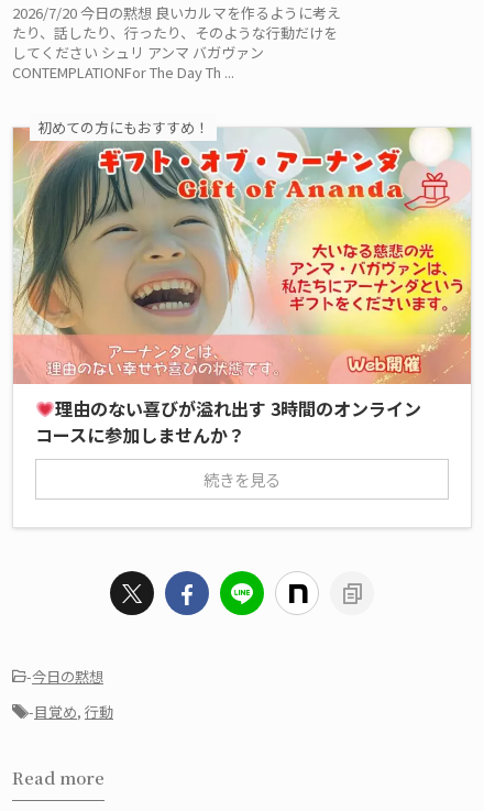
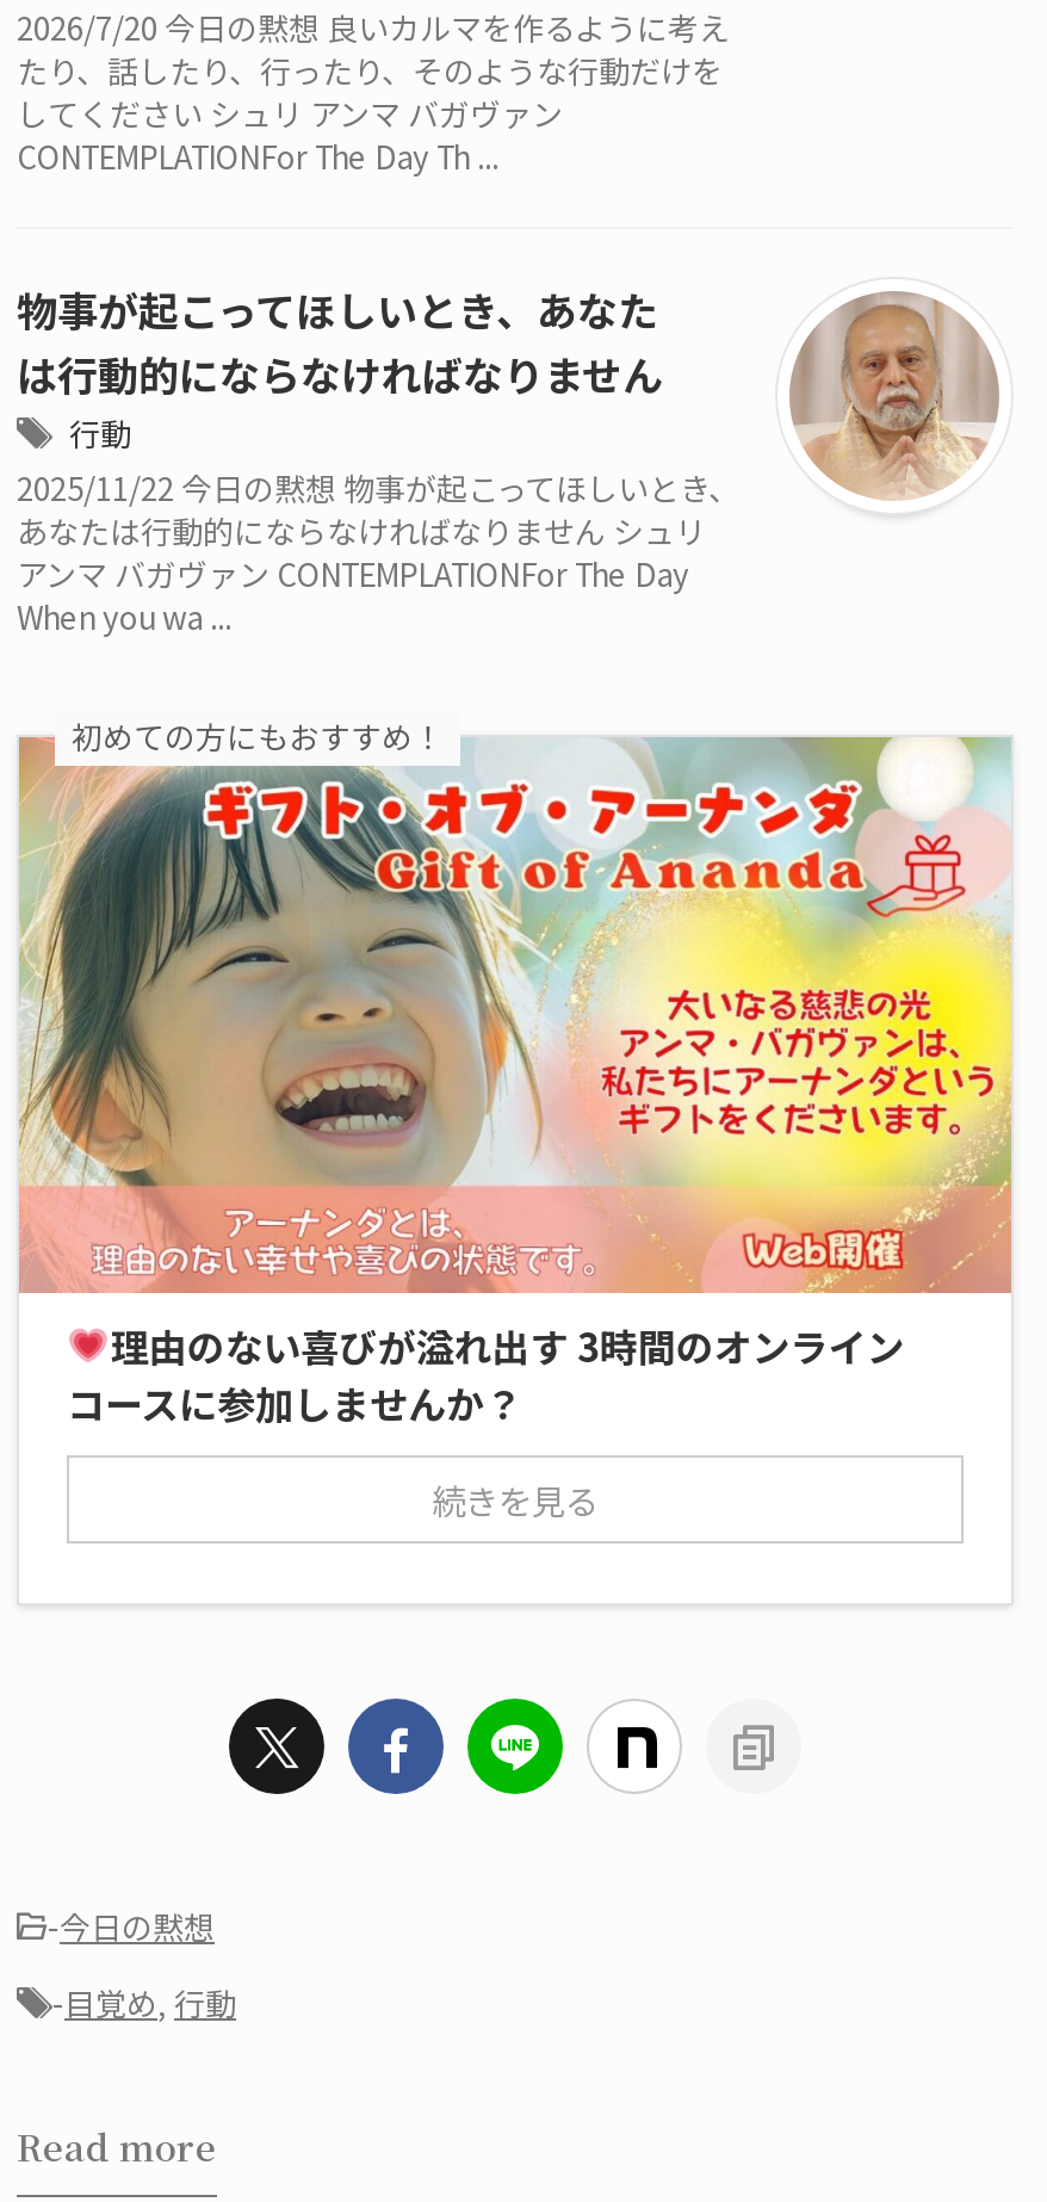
+ [image]
+ 物事が起こってほしいとき、あなた
+ は行動的にならなければなりません
+ 行動
+ 2025/11/22 今日の黙想 物事が起こってほしいとき、
+ あなたは行動的にならなければなりません シュリ
+ アンマ バガヴァン CONTEMPLATIONFor The Day
+ When you wa ...
